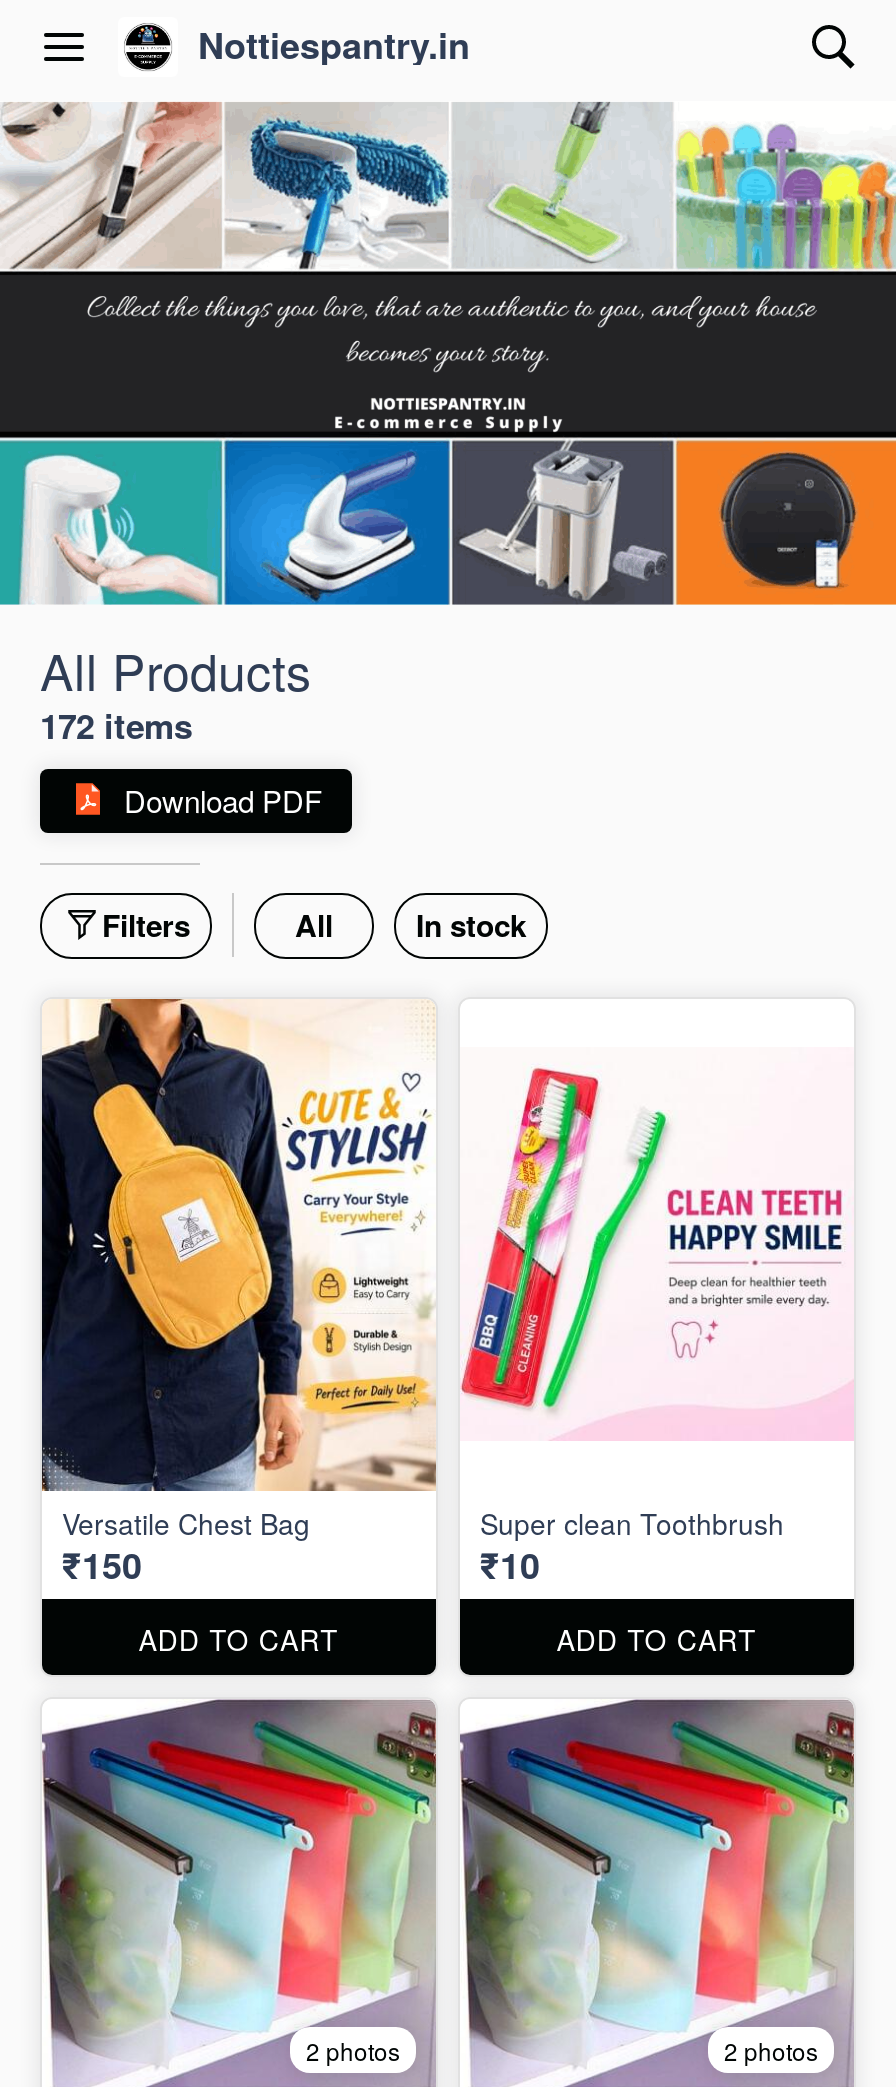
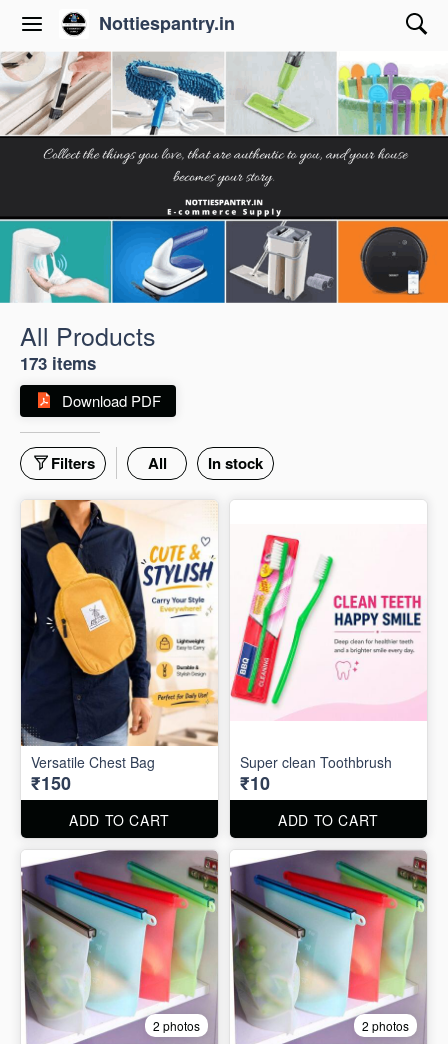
- 172 items
+ 173 items
